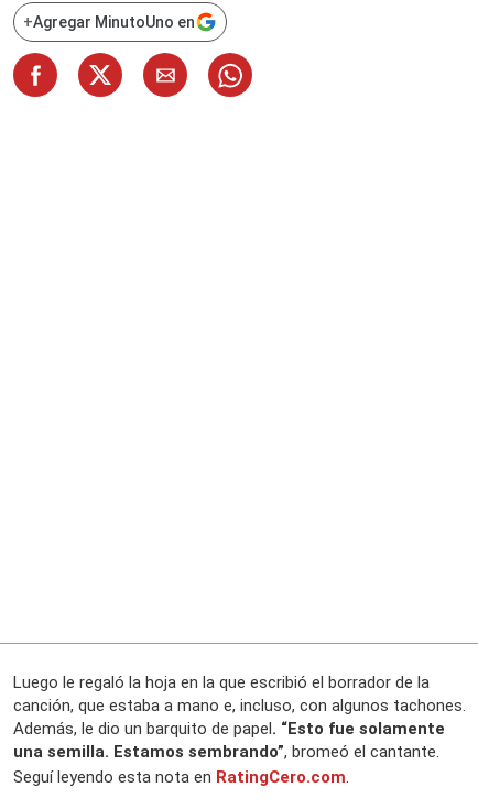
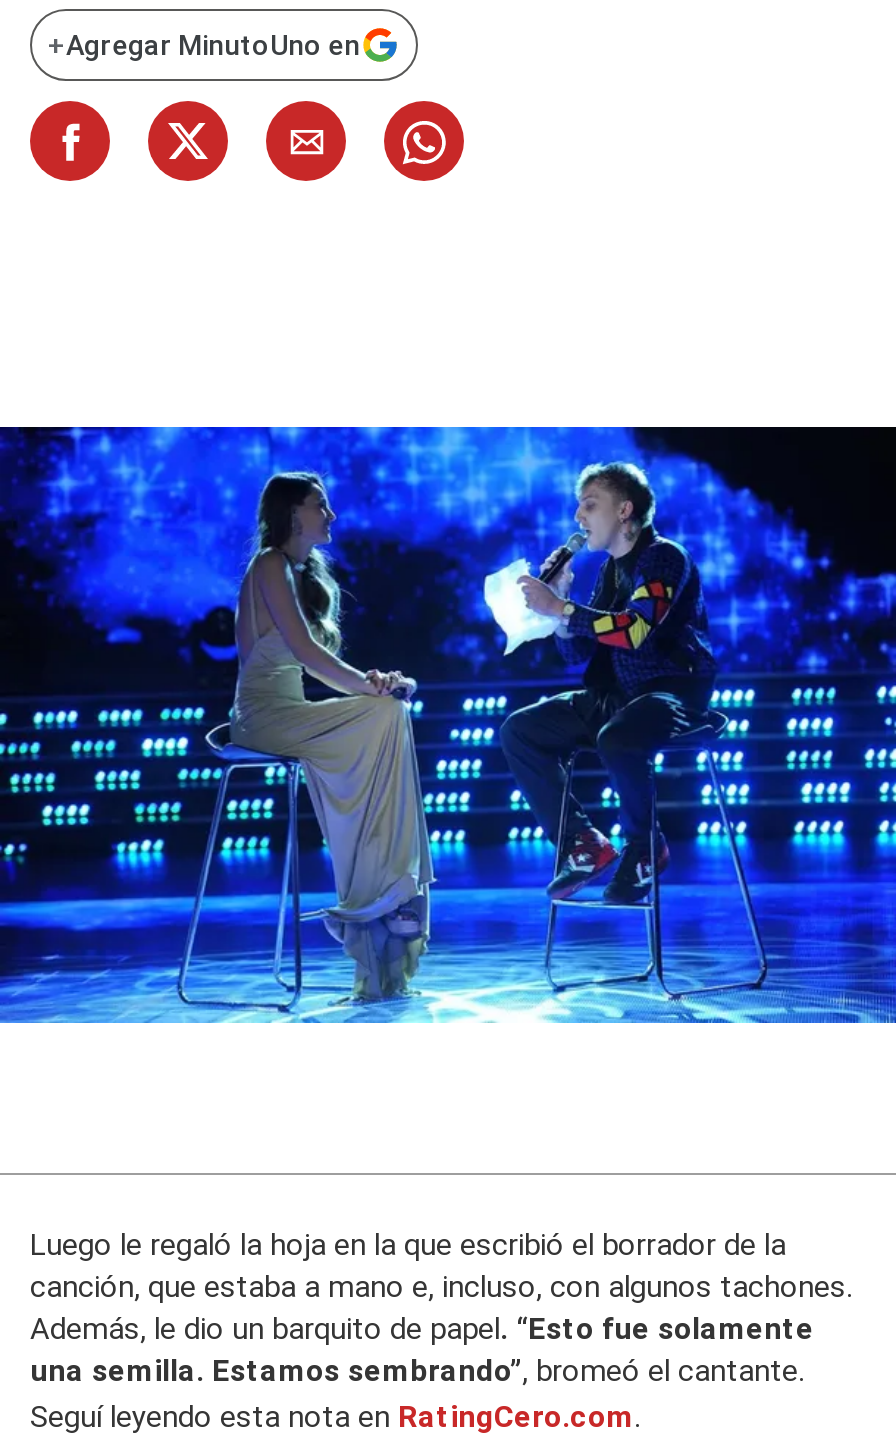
+ [image]
